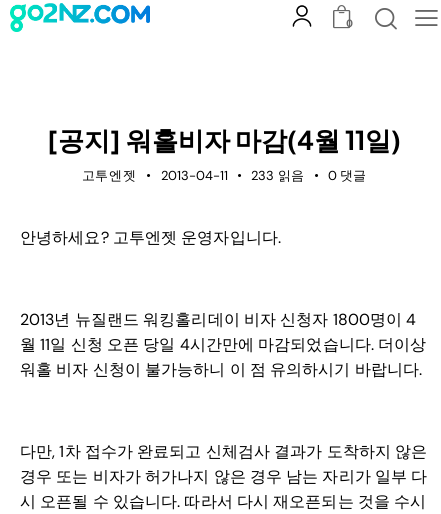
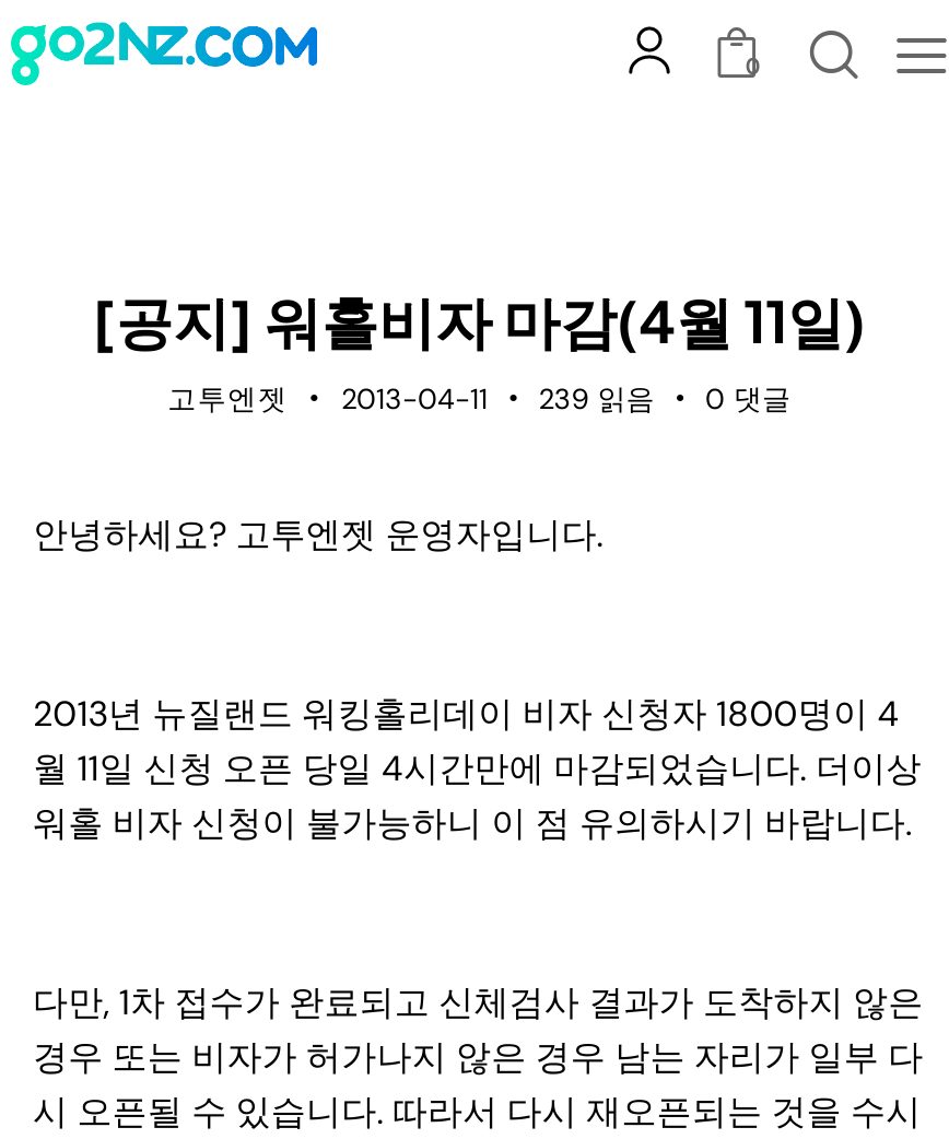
- 고투엔젯 2013-04-11 233 읽음 0 댓글
+ 고투엔젯 2013-04-11 239 읽음 0 댓글
